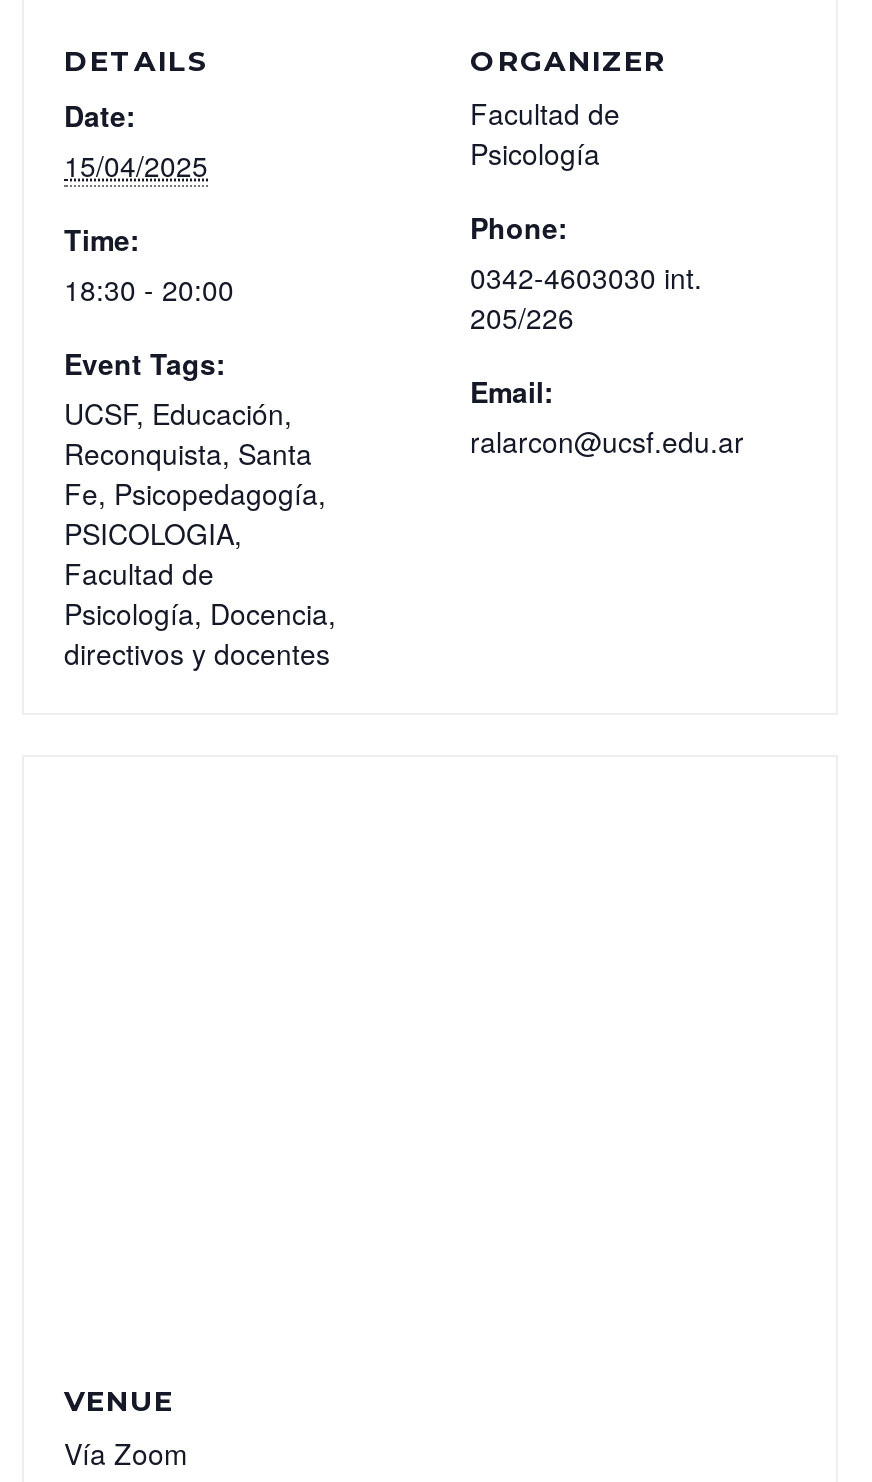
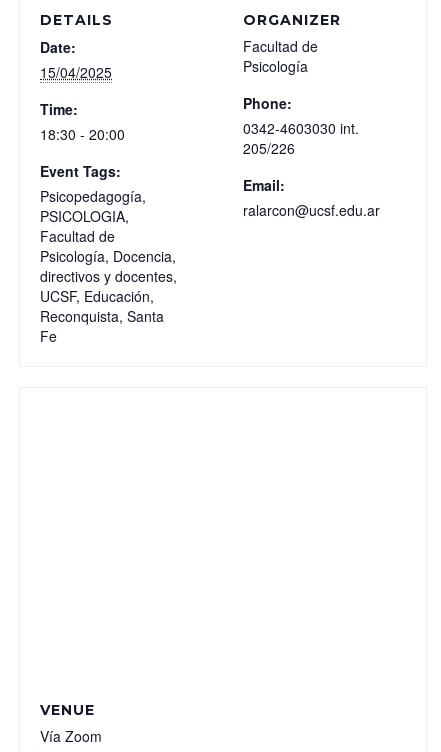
moved down: UCSF, Educación, | Reconquista, Santa

- Fe, Psicopedagogía,
+ Psicopedagogía,

moved up: PSICOLOGIA, | Facultad de | Psicología, Docencia,

- directivos y docentes
+ directivos y docentes,
+ Fe
